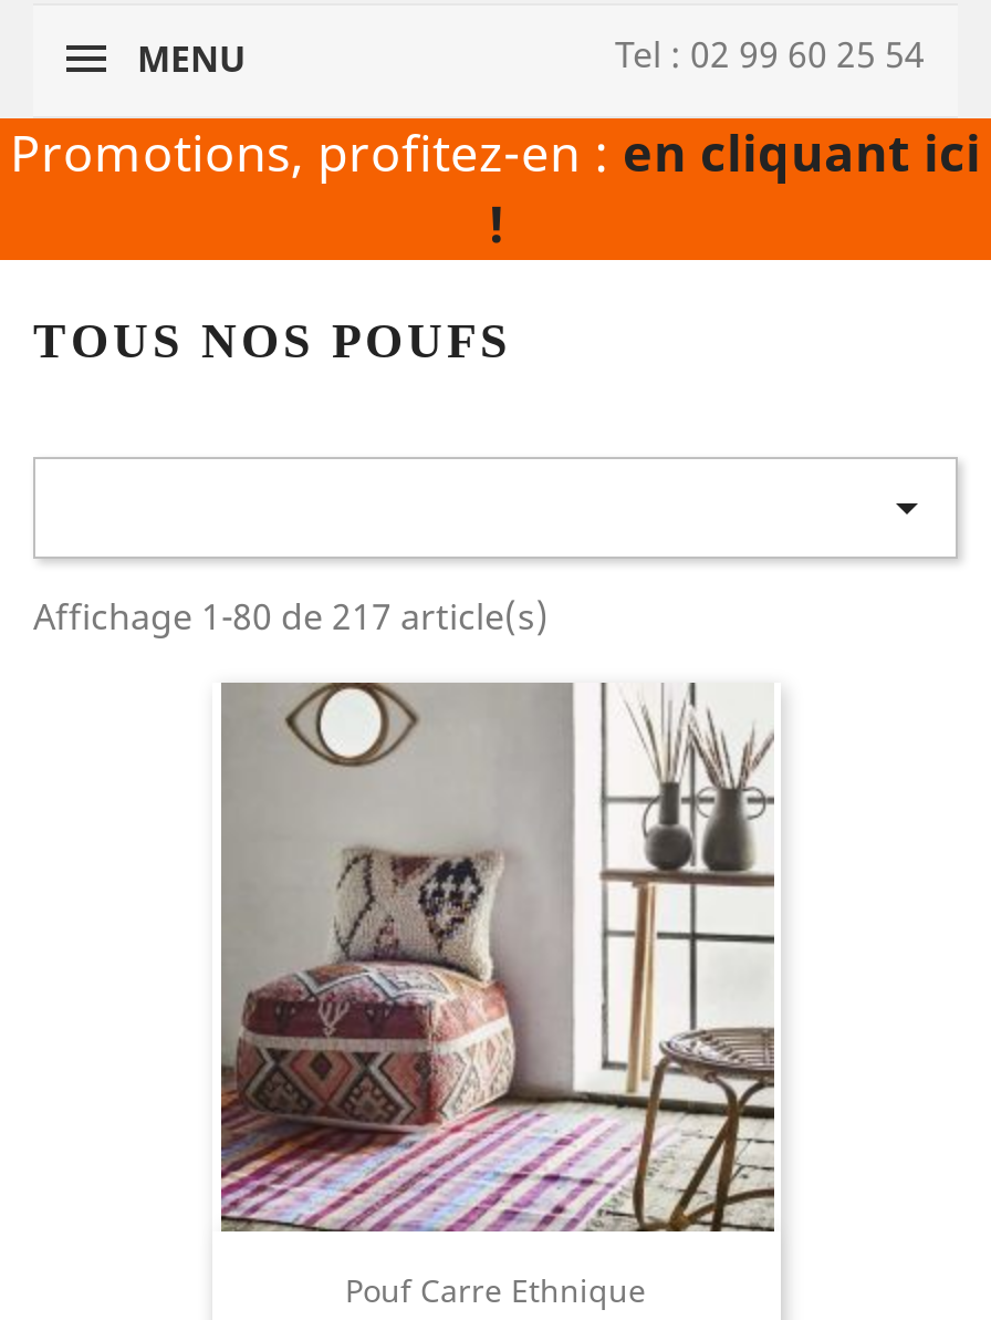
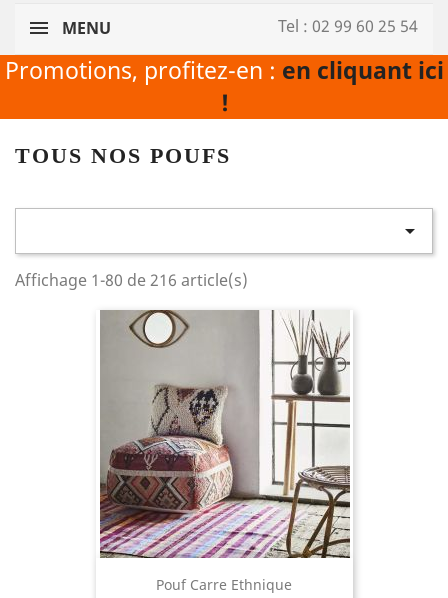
- Affichage 1-80 de 217 article(s)
+ Affichage 1-80 de 216 article(s)
